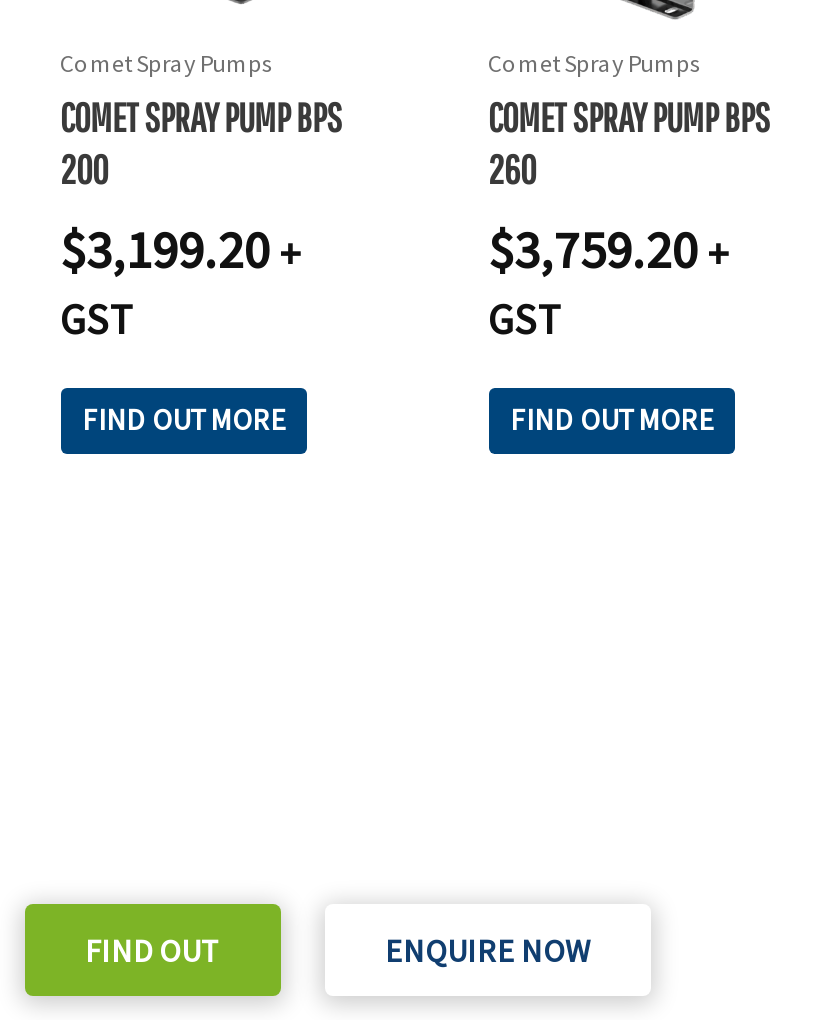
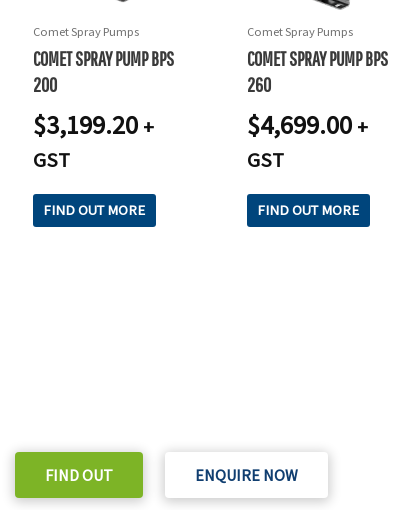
- $3,759.20 +
+ $4,699.00 +
